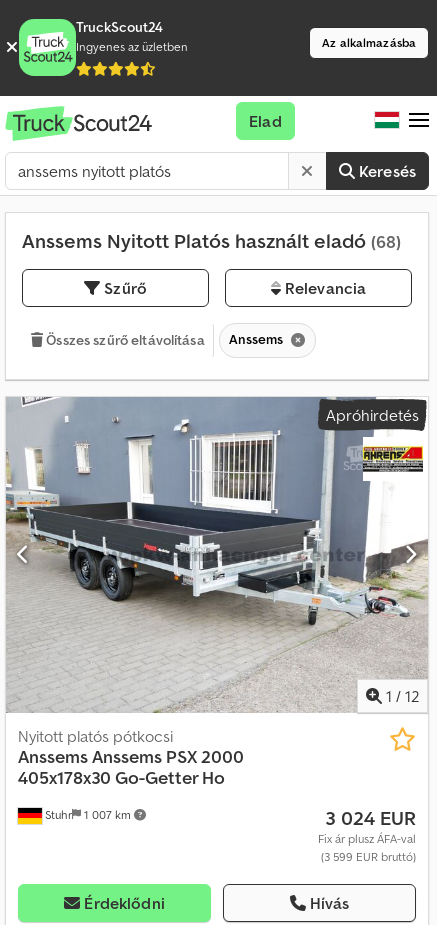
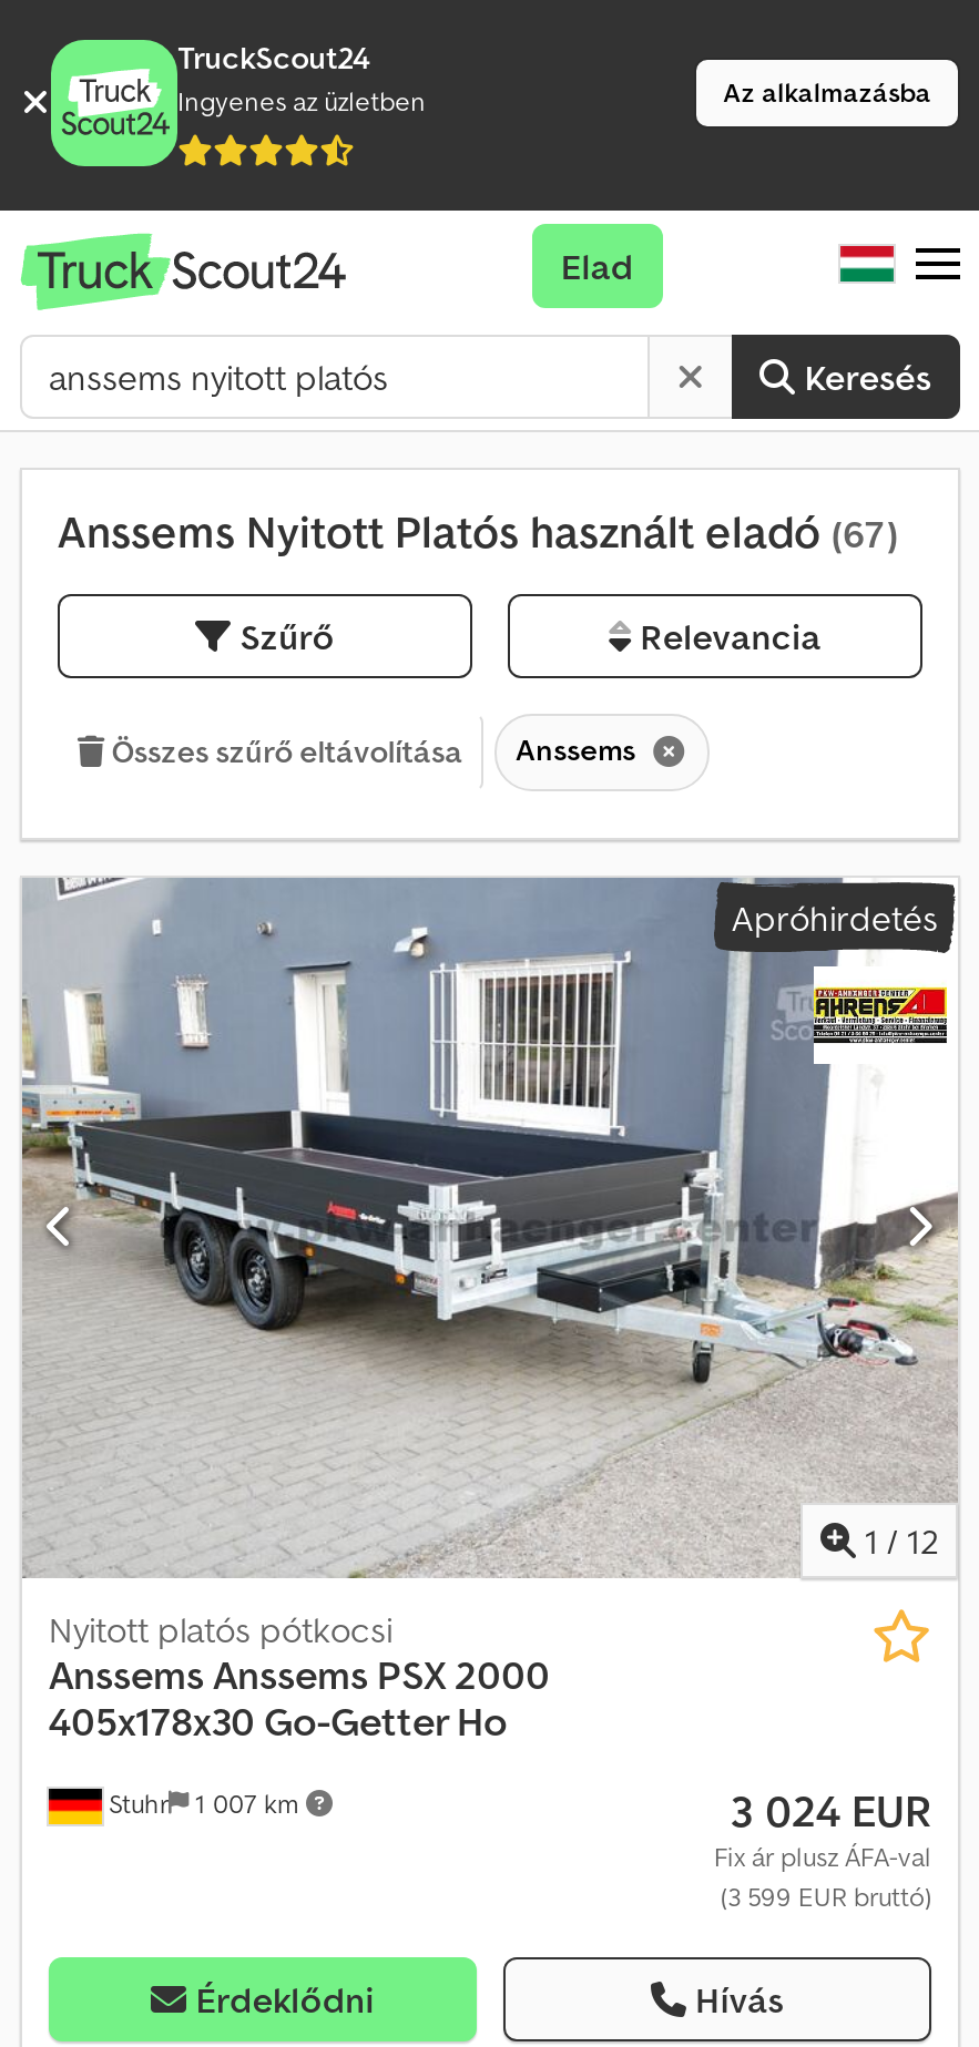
- Anssems Nyitott Platós használt eladó (68)
+ Anssems Nyitott Platós használt eladó (67)
